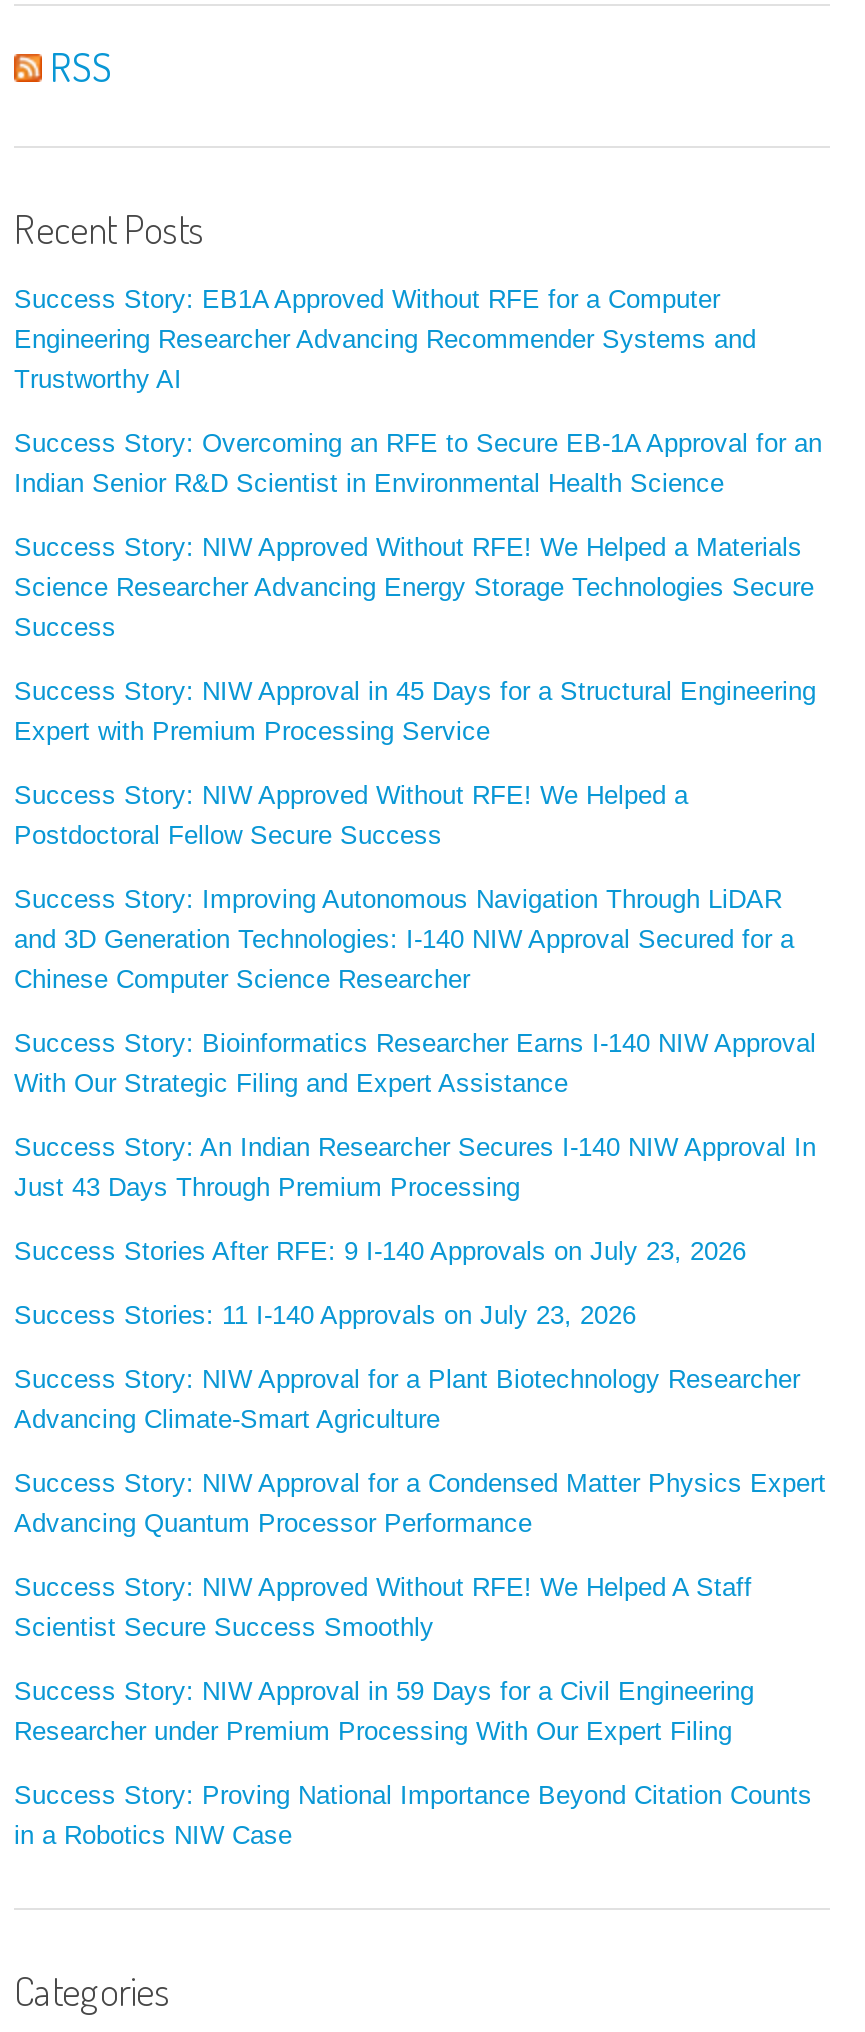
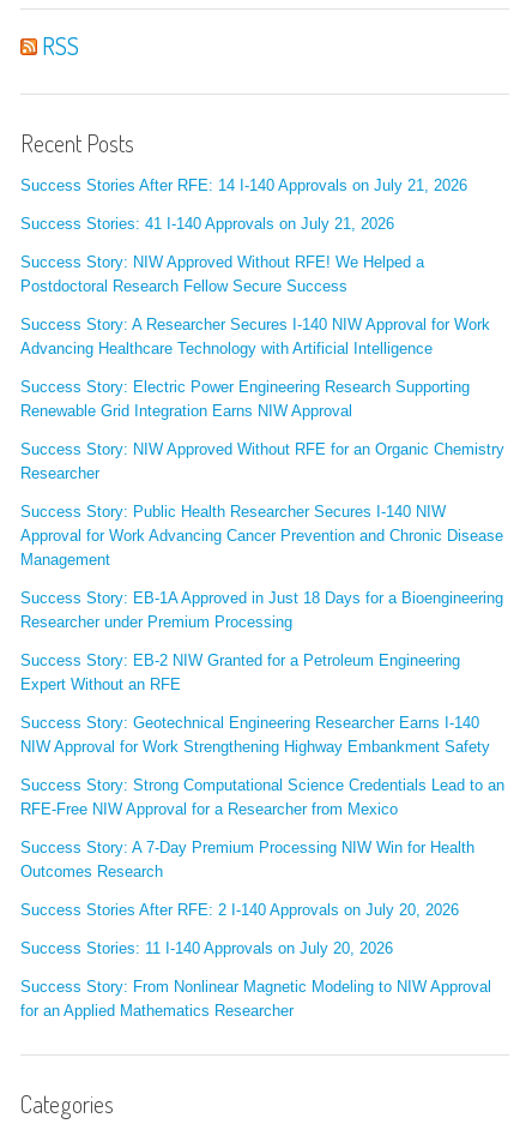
- Success Story: EB1A Approved Without RFE for a Computer
- Engineering Researcher Advancing Recommender Systems and
- Trustworthy AI
- Success Story: Overcoming an RFE to Secure EB-1A Approval for an
- Indian Senior R&D Scientist in Environmental Health Science
- Success Story: NIW Approved Without RFE! We Helped a Materials
- Science Researcher Advancing Energy Storage Technologies Secure
- Success
- Success Story: NIW Approval in 45 Days for a Structural Engineering
- Expert with Premium Processing Service
+ Success Stories After RFE: 14 I-140 Approvals on July 21, 2026
+ Success Stories: 41 I-140 Approvals on July 21, 2026

moved up: Success Story: NIW Approved Without RFE! We Helped a

- Postdoctoral Fellow Secure Success
- Success Story: Improving Autonomous Navigation Through LiDAR
- and 3D Generation Technologies: I-140 NIW Approval Secured for a
- Chinese Computer Science Researcher
- Success Story: Bioinformatics Researcher Earns I-140 NIW Approval
- With Our Strategic Filing and Expert Assistance
- Success Story: An Indian Researcher Secures I-140 NIW Approval In
- Just 43 Days Through Premium Processing
- Success Stories After RFE: 9 I-140 Approvals on July 23, 2026
- Success Stories: 11 I-140 Approvals on July 23, 2026
- Success Story: NIW Approval for a Plant Biotechnology Researcher
- Advancing Climate-Smart Agriculture
- Success Story: NIW Approval for a Condensed Matter Physics Expert
- Advancing Quantum Processor Performance
- Success Story: NIW Approved Without RFE! We Helped A Staff
- Scientist Secure Success Smoothly
- Success Story: NIW Approval in 59 Days for a Civil Engineering
- Researcher under Premium Processing With Our Expert Filing
- Success Story: Proving National Importance Beyond Citation Counts
- in a Robotics NIW Case
+ Postdoctoral Research Fellow Secure Success
+ Success Story: A Researcher Secures I-140 NIW Approval for Work
+ Advancing Healthcare Technology with Artificial Intelligence
+ Success Story: Electric Power Engineering Research Supporting
+ Renewable Grid Integration Earns NIW Approval
+ Success Story: NIW Approved Without RFE for an Organic Chemistry
+ Researcher
+ Success Story: Public Health Researcher Secures I-140 NIW
+ Approval for Work Advancing Cancer Prevention and Chronic Disease
+ Management
+ Success Story: EB-1A Approved in Just 18 Days for a Bioengineering
+ Researcher under Premium Processing
+ Success Story: EB-2 NIW Granted for a Petroleum Engineering
+ Expert Without an RFE
+ Success Story: Geotechnical Engineering Researcher Earns I-140
+ NIW Approval for Work Strengthening Highway Embankment Safety
+ Success Story: Strong Computational Science Credentials Lead to an
+ RFE-Free NIW Approval for a Researcher from Mexico
+ Success Story: A 7-Day Premium Processing NIW Win for Health
+ Outcomes Research
+ Success Stories After RFE: 2 I-140 Approvals on July 20, 2026
+ Success Stories: 11 I-140 Approvals on July 20, 2026
+ Success Story: From Nonlinear Magnetic Modeling to NIW Approval
+ for an Applied Mathematics Researcher
